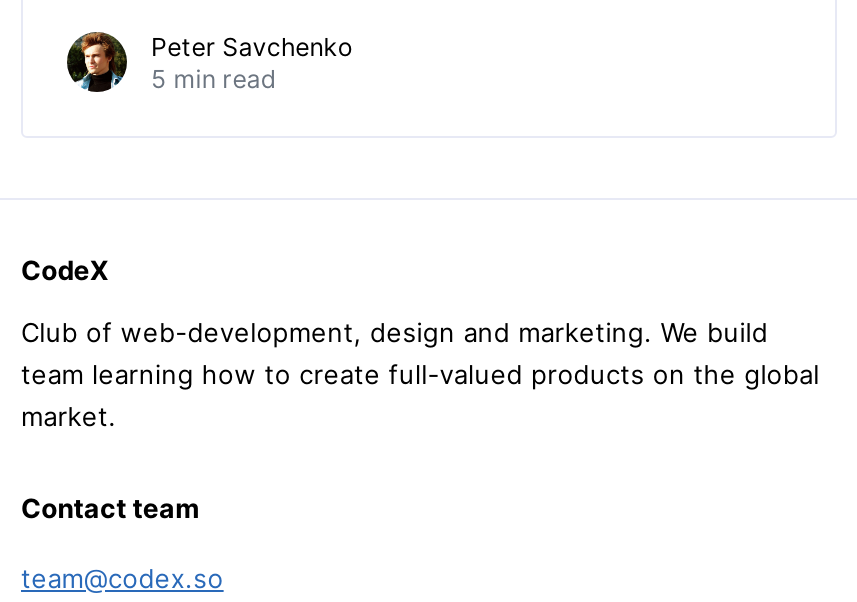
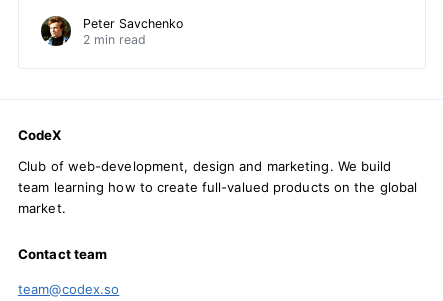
- 5 min read
+ 2 min read
